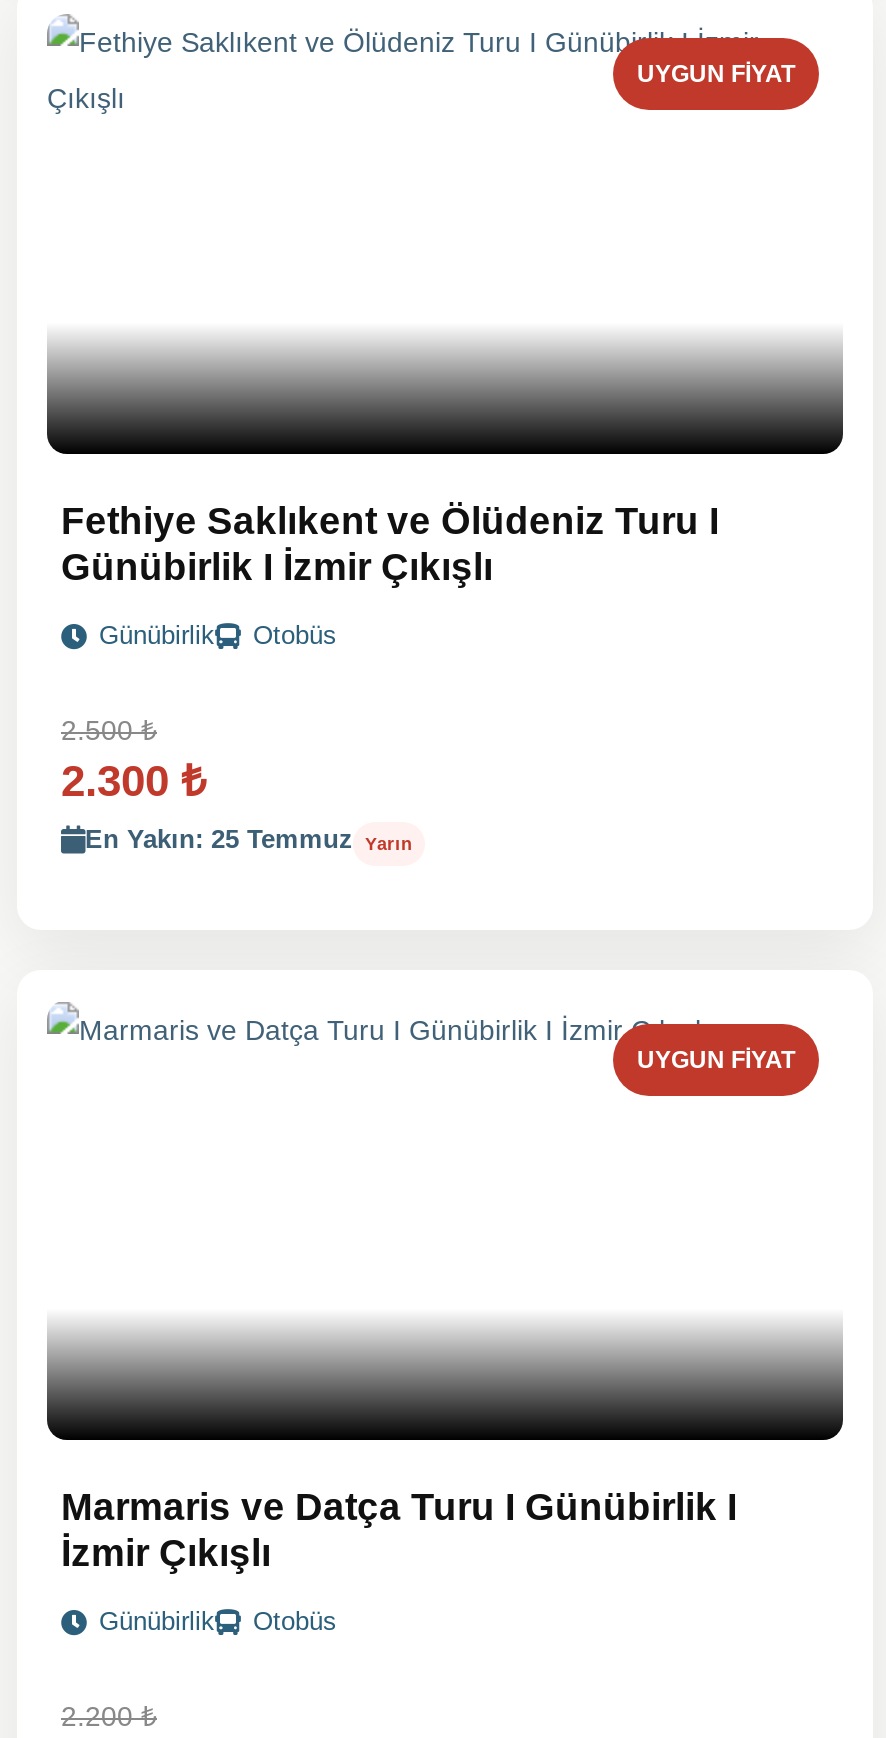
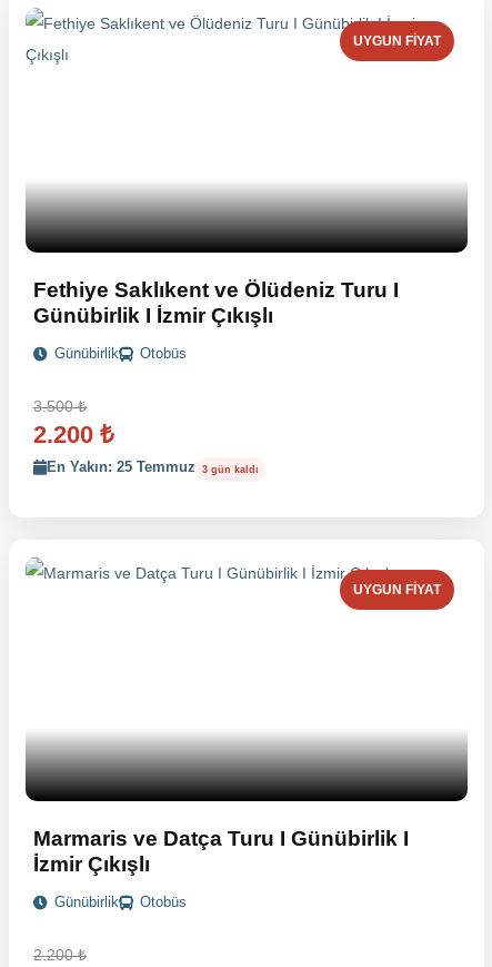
- 2.500₺
- 2.300 ₺
- En Yakın: 25 Temmuz Yarın
+ 3.500₺
+ 2.200 ₺
+ En Yakın: 25 Temmuz 3 gün kaldı
